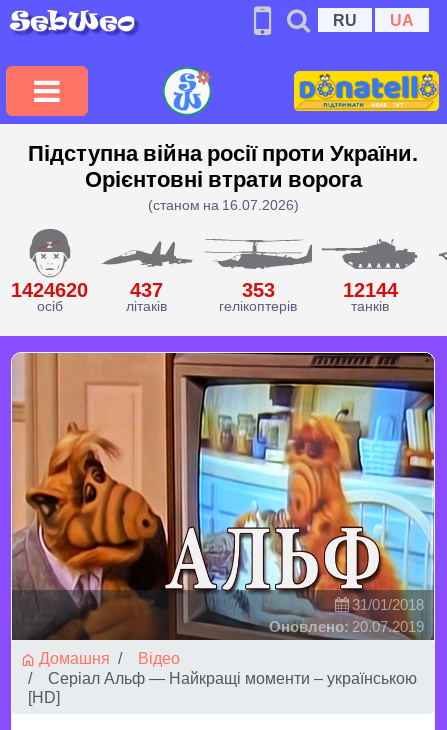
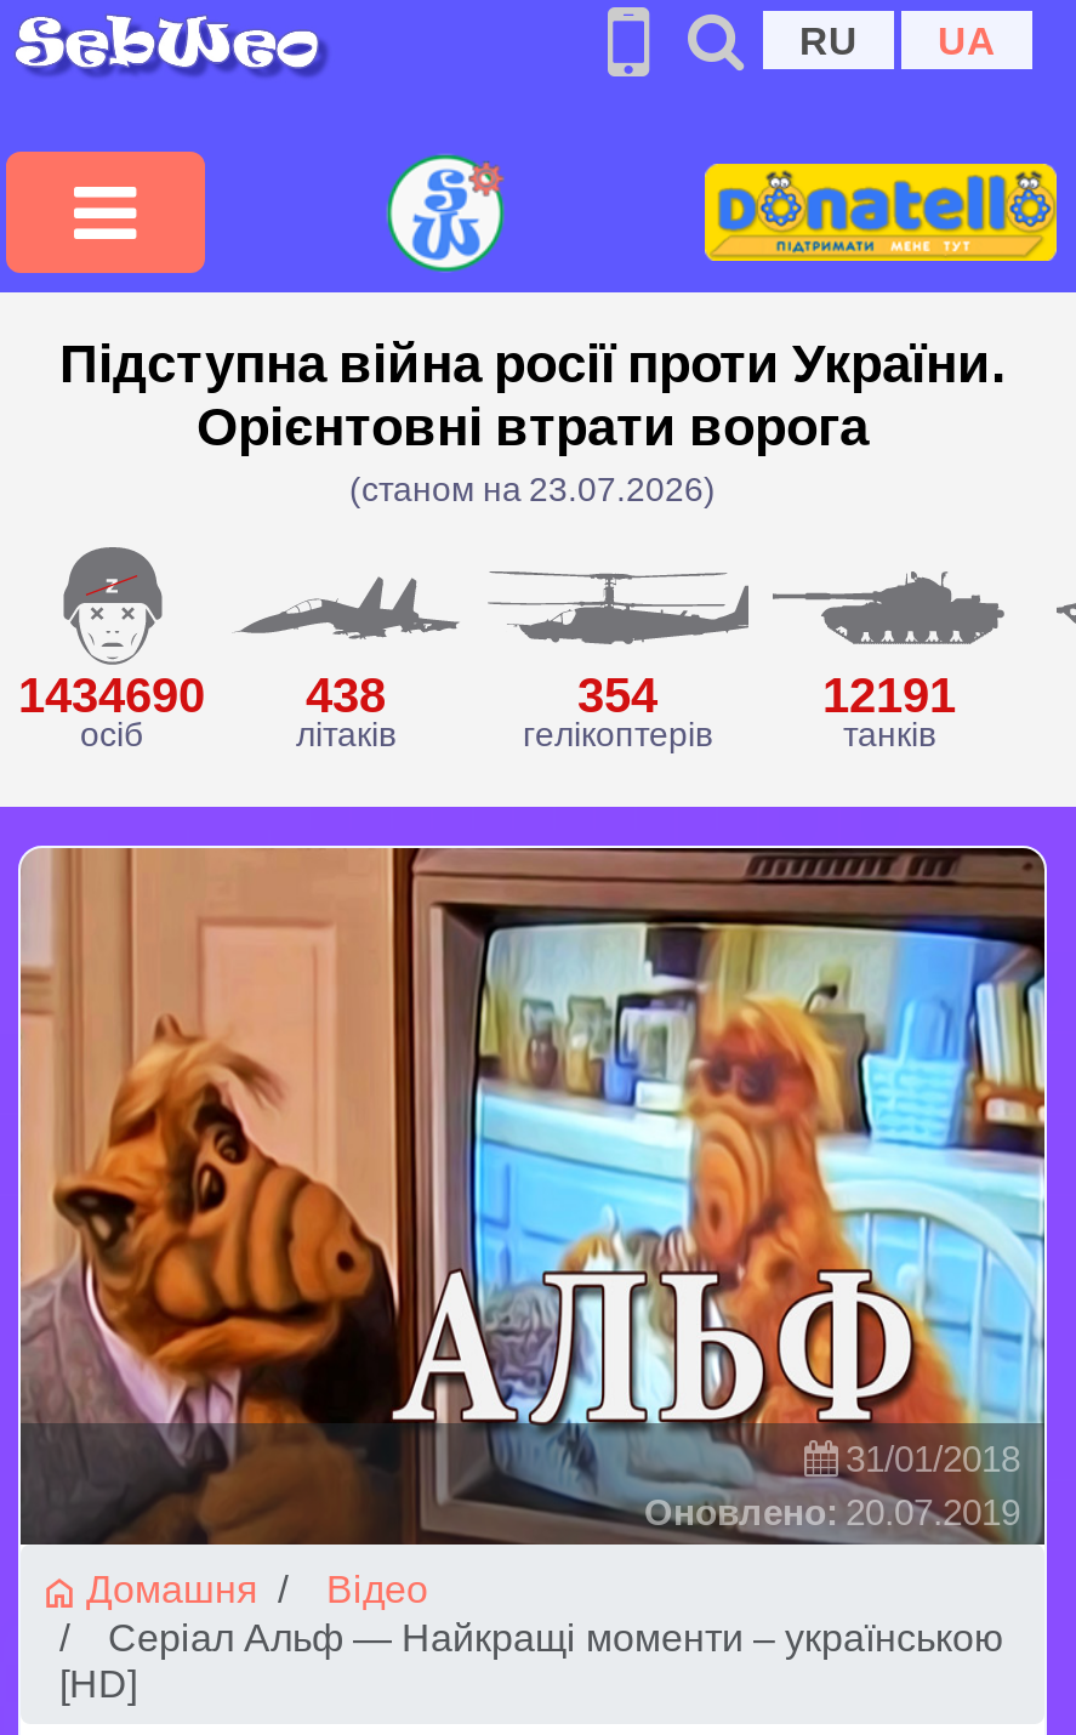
- (станом на 16.07.2026)
+ (станом на 23.07.2026)

- 1424620
+ 1434690

- 437
+ 438

- 353
+ 354

- 12144
+ 12191
